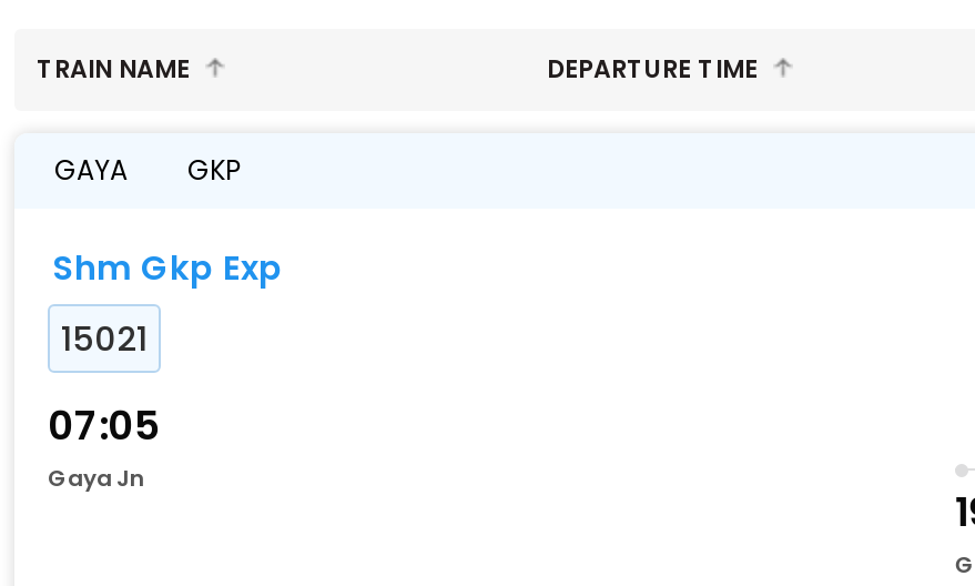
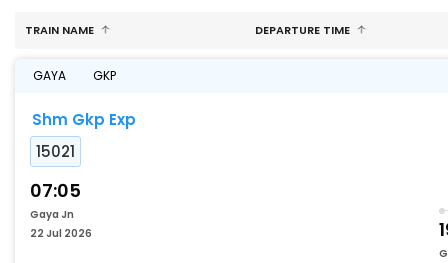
+ 22 Jul 2026
